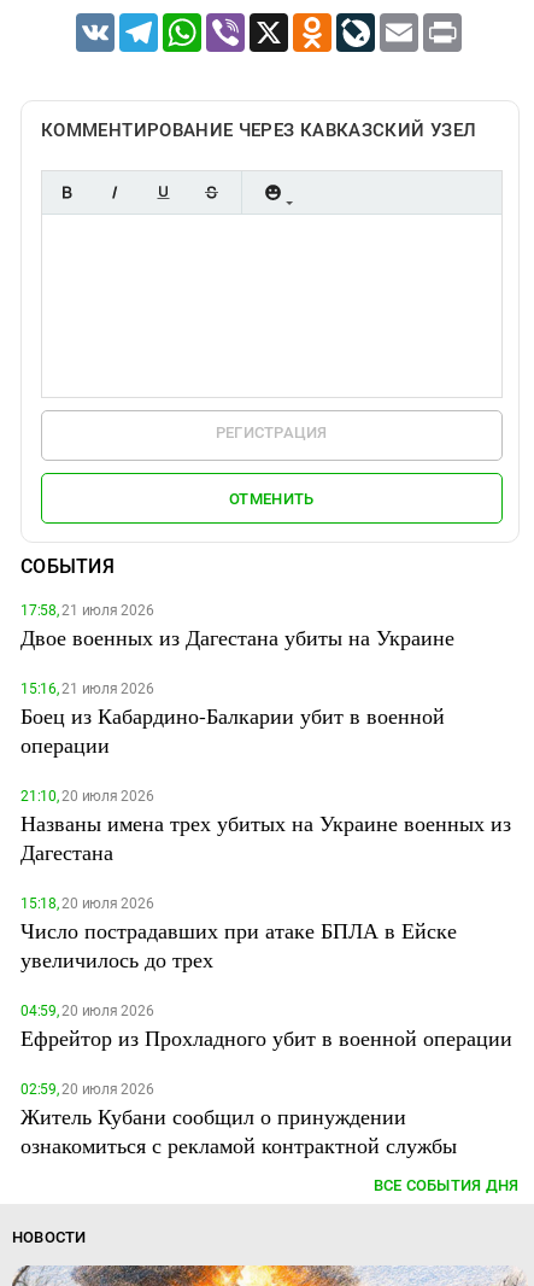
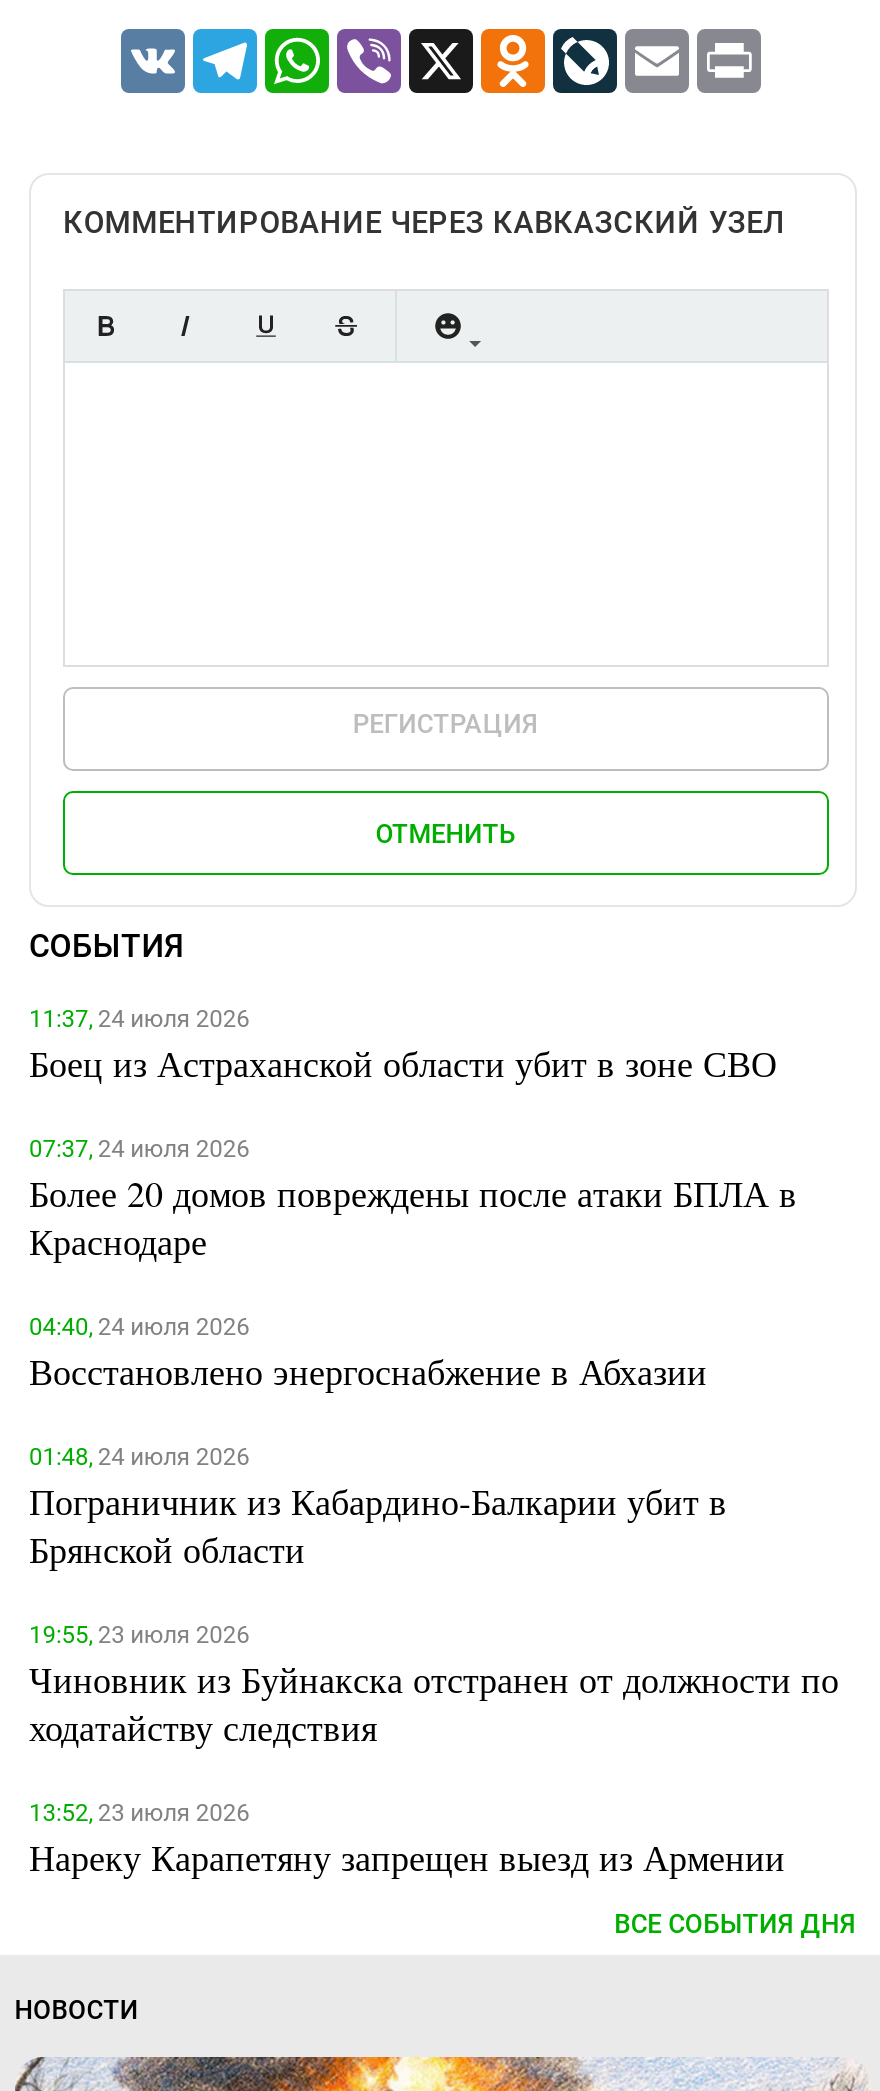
- 17:58, 21 июля 2026
- Двое военных из Дагестана убиты на Украине
+ 11:37, 24 июля 2026
+ Боец из Астраханской области убит в зоне СВО

- 15:16, 21 июля 2026
- Боец из Кабардино-Балкарии убит в военной
- операции
+ 07:37, 24 июля 2026
+ Более 20 домов повреждены после атаки БПЛА в
+ Краснодаре

- 21:10, 20 июля 2026
- Названы имена трех убитых на Украине военных из
- Дагестана
+ 04:40, 24 июля 2026
+ Восстановлено энергоснабжение в Абхазии

- 15:18, 20 июля 2026
- Число пострадавших при атаке БПЛА в Ейске
- увеличилось до трех
+ 01:48, 24 июля 2026
+ Пограничник из Кабардино-Балкарии убит в
+ Брянской области

- 04:59, 20 июля 2026
- Ефрейтор из Прохладного убит в военной операции
+ 19:55, 23 июля 2026
+ Чиновник из Буйнакска отстранен от должности по
+ ходатайству следствия

- 02:59, 20 июля 2026
- Житель Кубани сообщил о принуждении
- ознакомиться с рекламой контрактной службы
+ 13:52, 23 июля 2026
+ Нареку Карапетяну запрещен выезд из Армении
